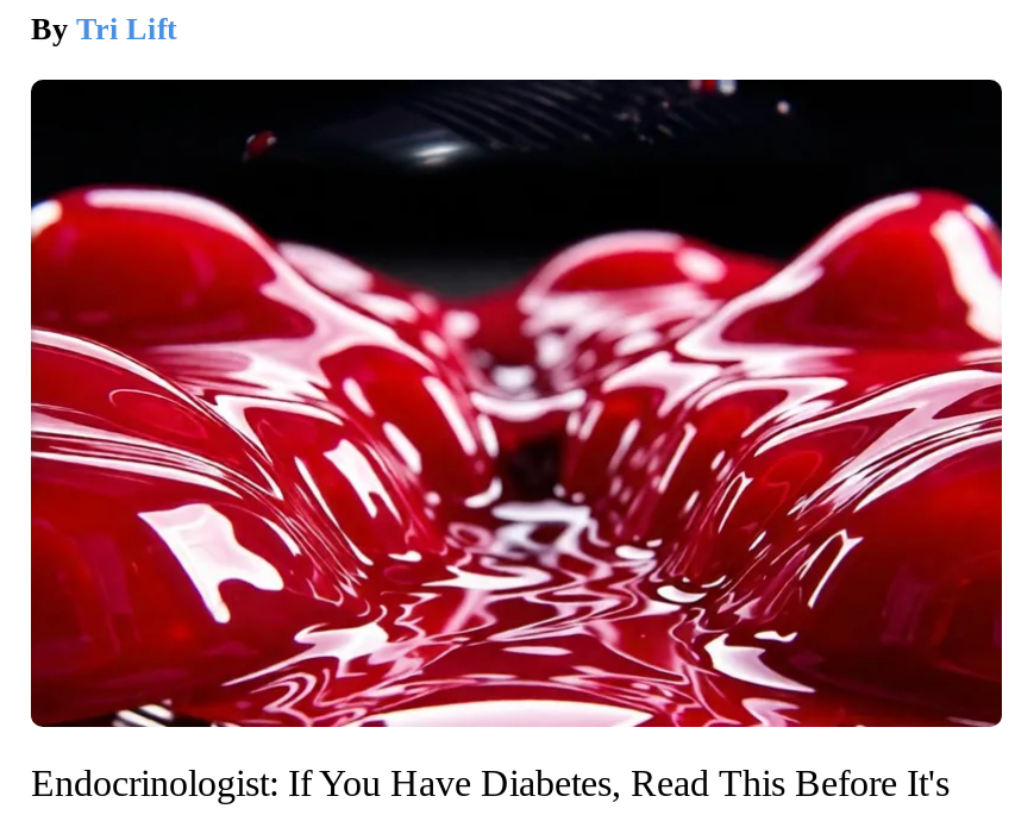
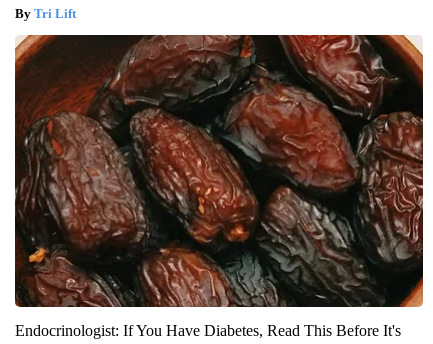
- [image]
+ [image]
